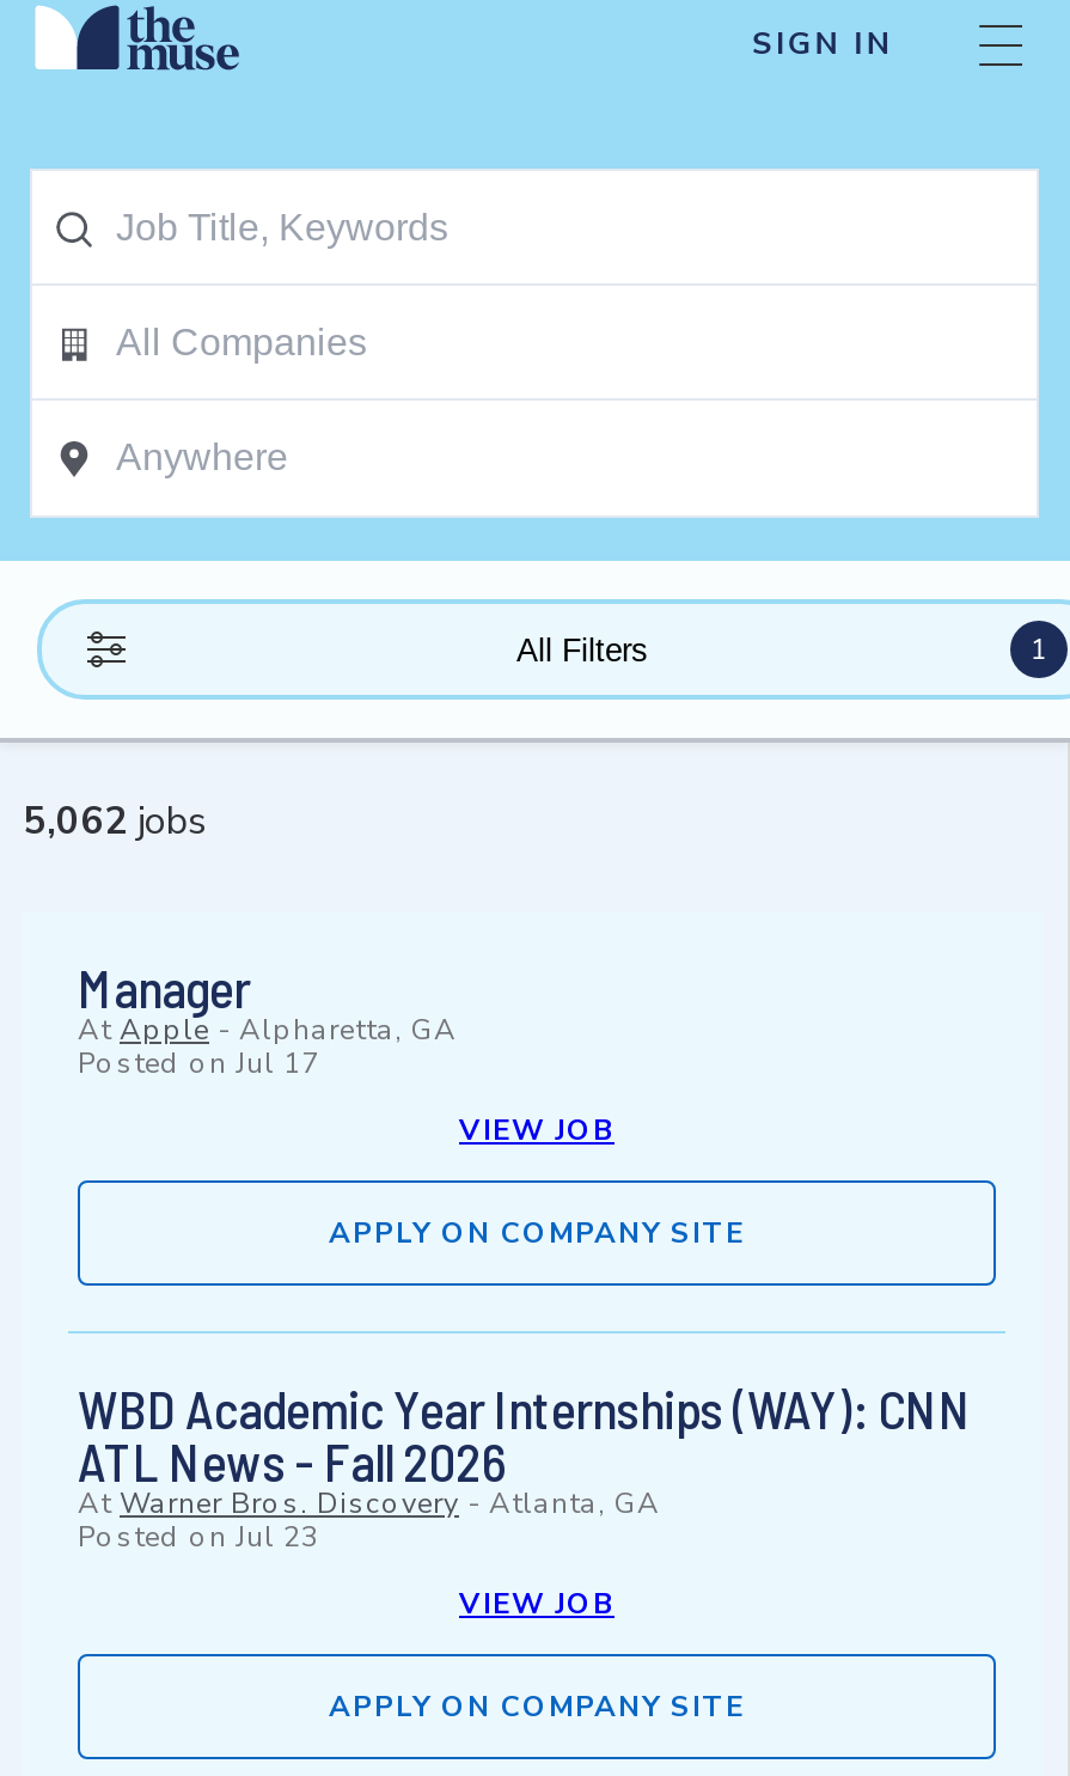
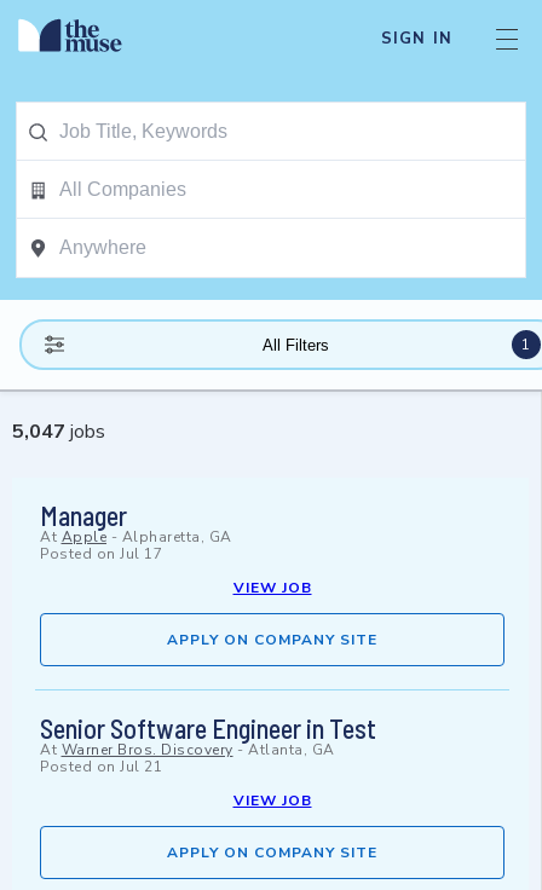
- 5,062 jobs
+ 5,047 jobs

- WBD Academic Year Internships (WAY): CNN
- ATL News - Fall 2026
+ Senior Software Engineer in Test

- Posted onJul 23
+ Posted onJul 21
